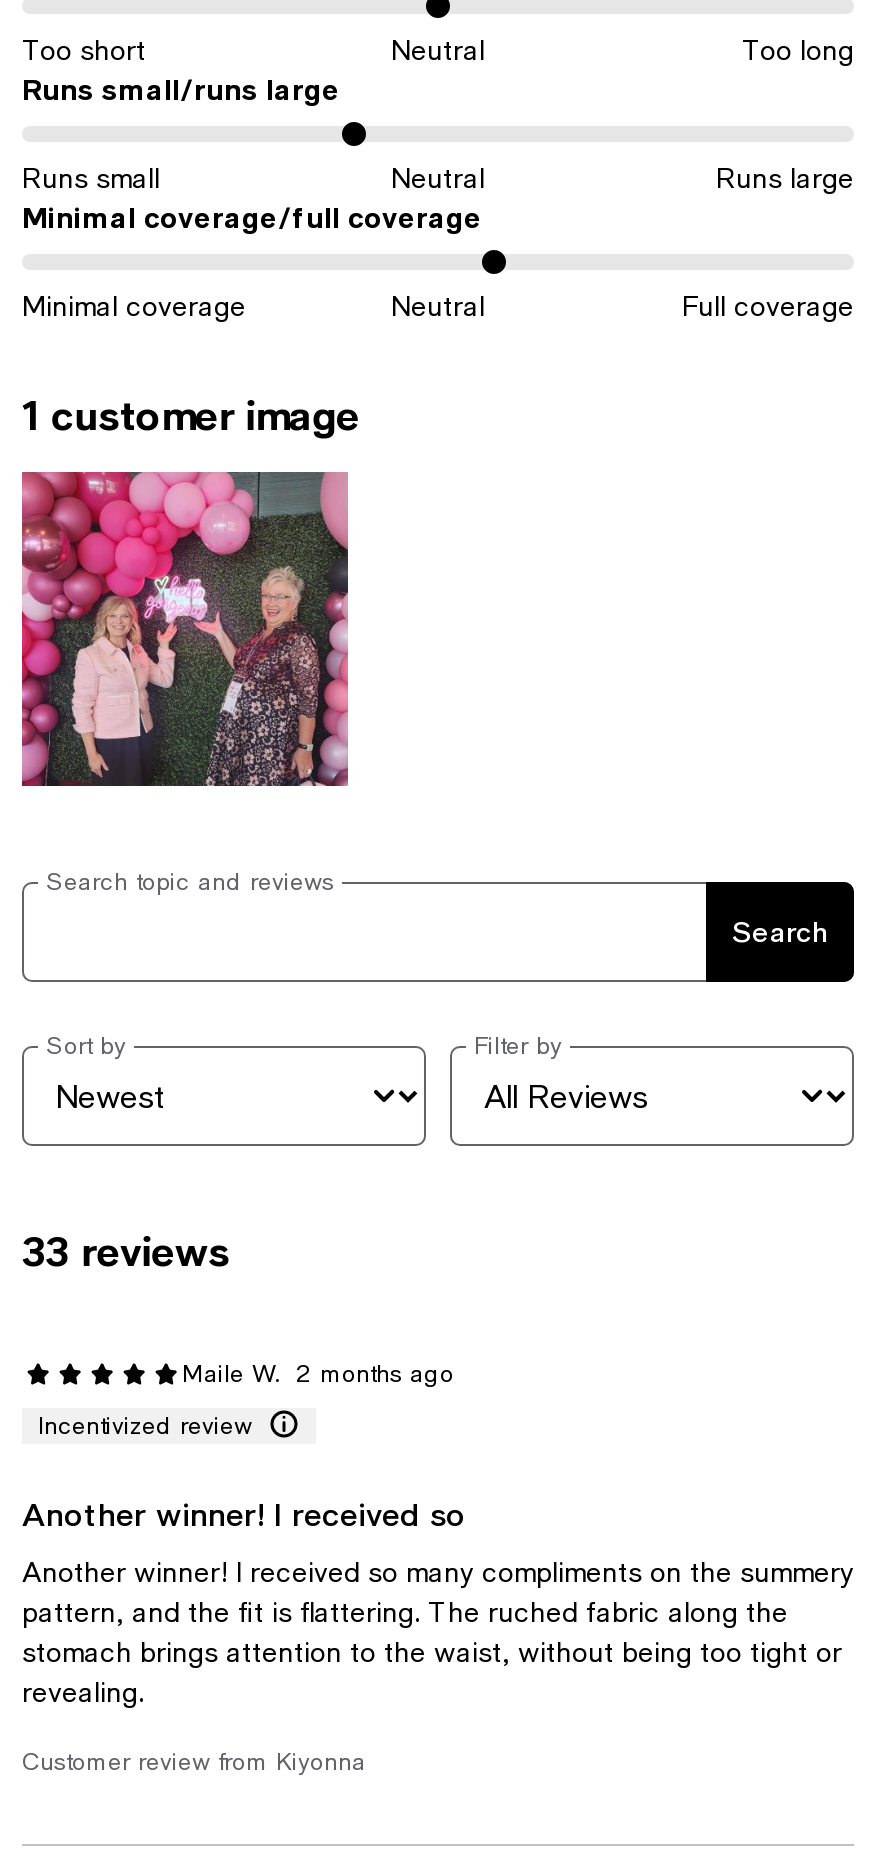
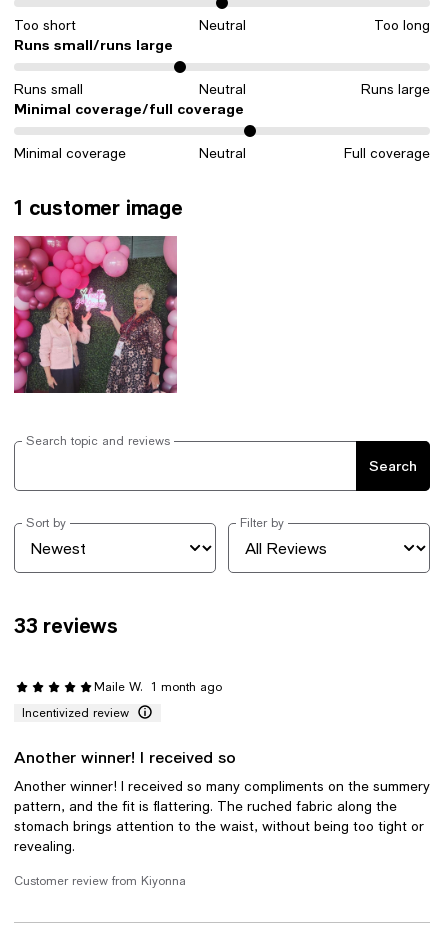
- Maile W. 2 months ago
+ Maile W. 1 month ago
